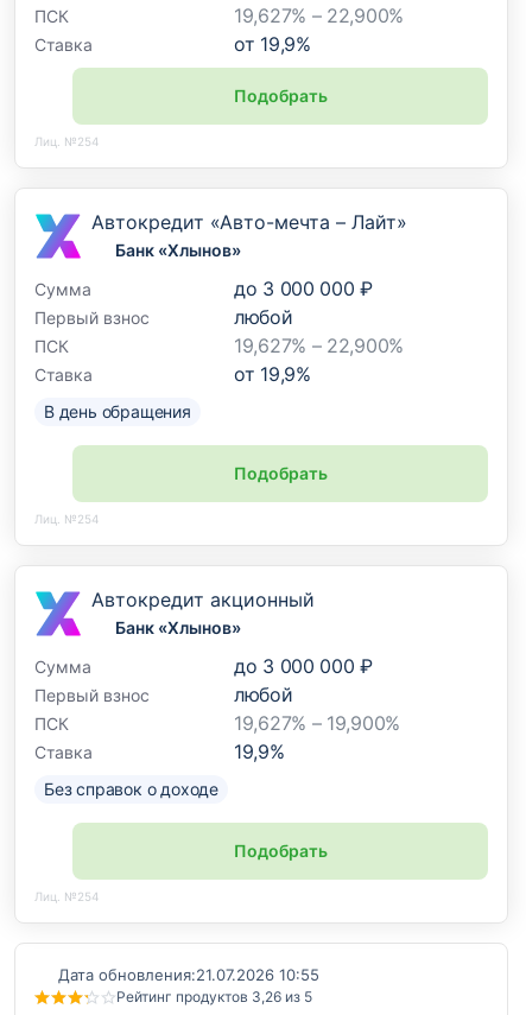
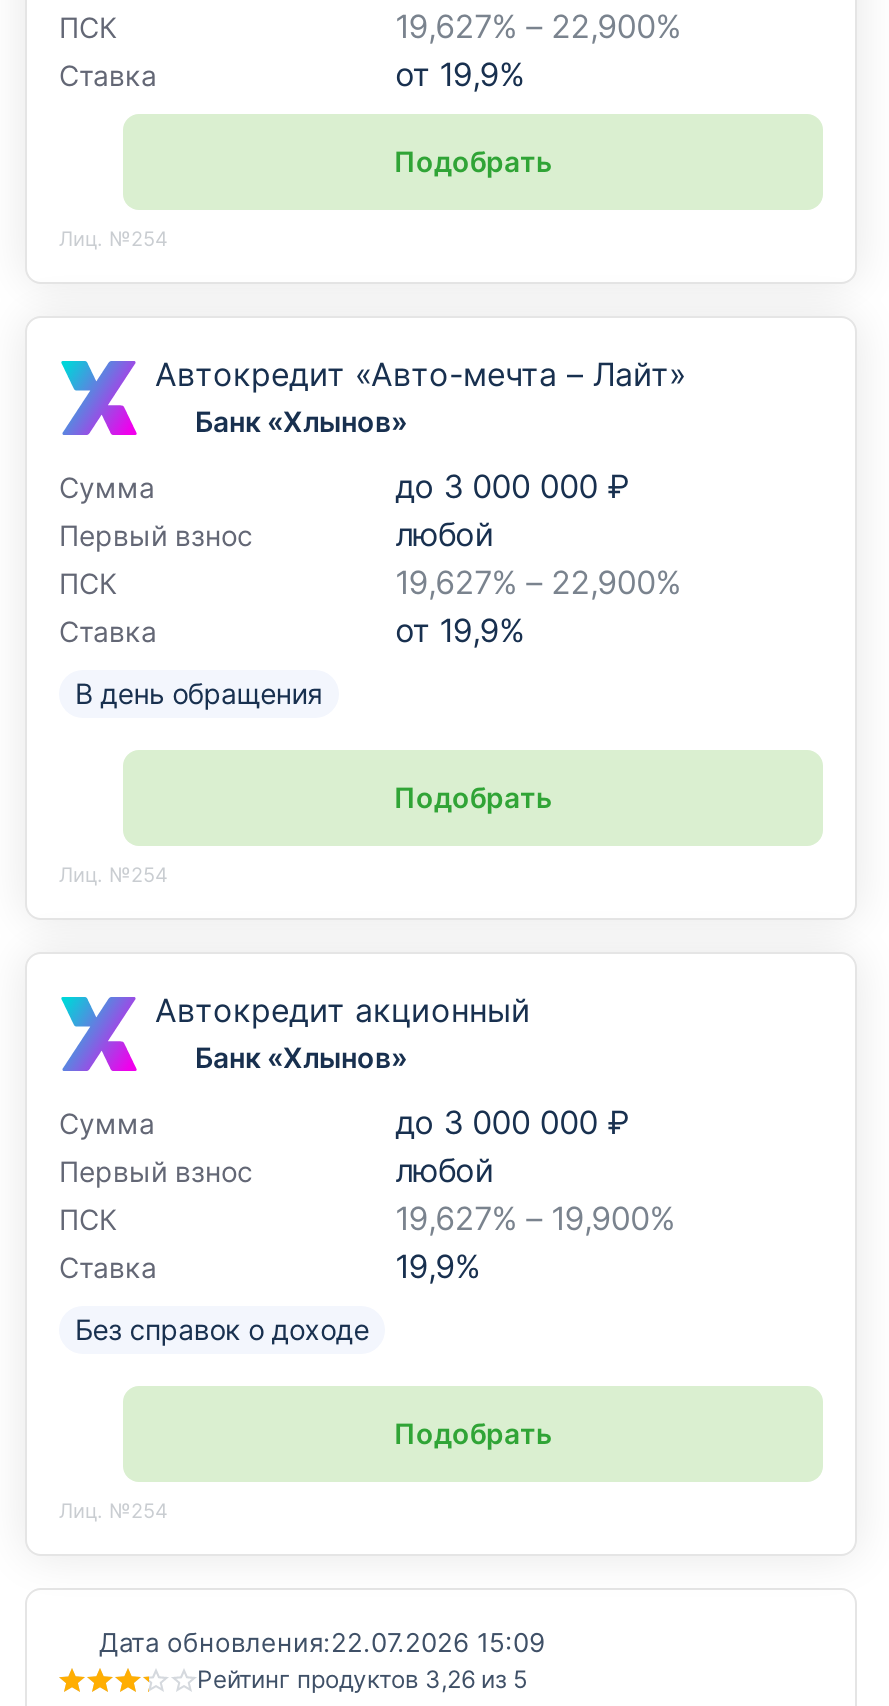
- Дата обновления:21.07.2026 10:55
+ Дата обновления:22.07.2026 15:09
